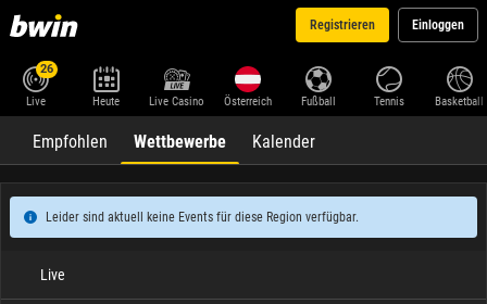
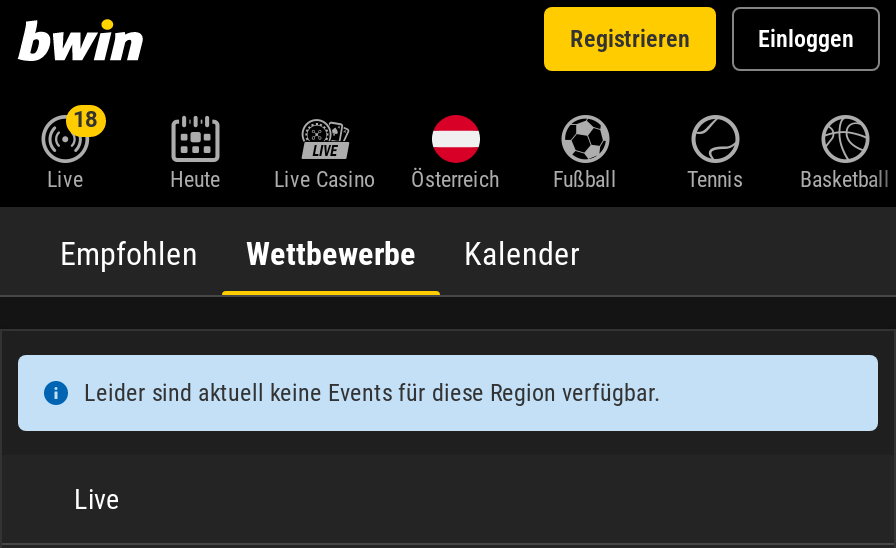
- 26
+ 18
